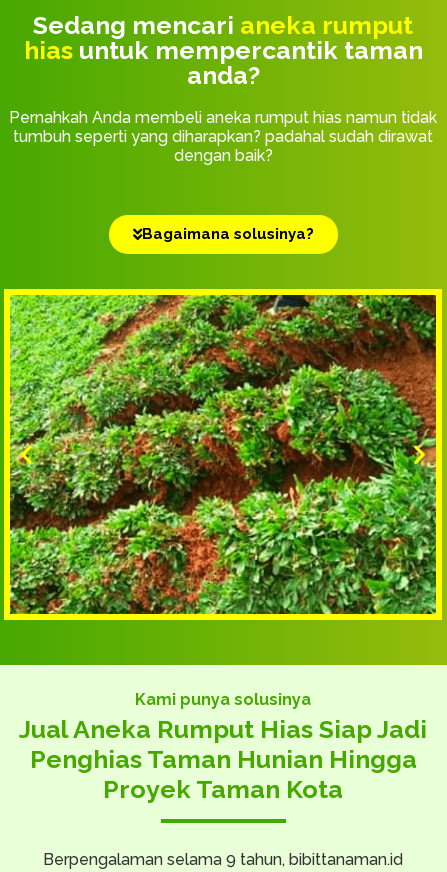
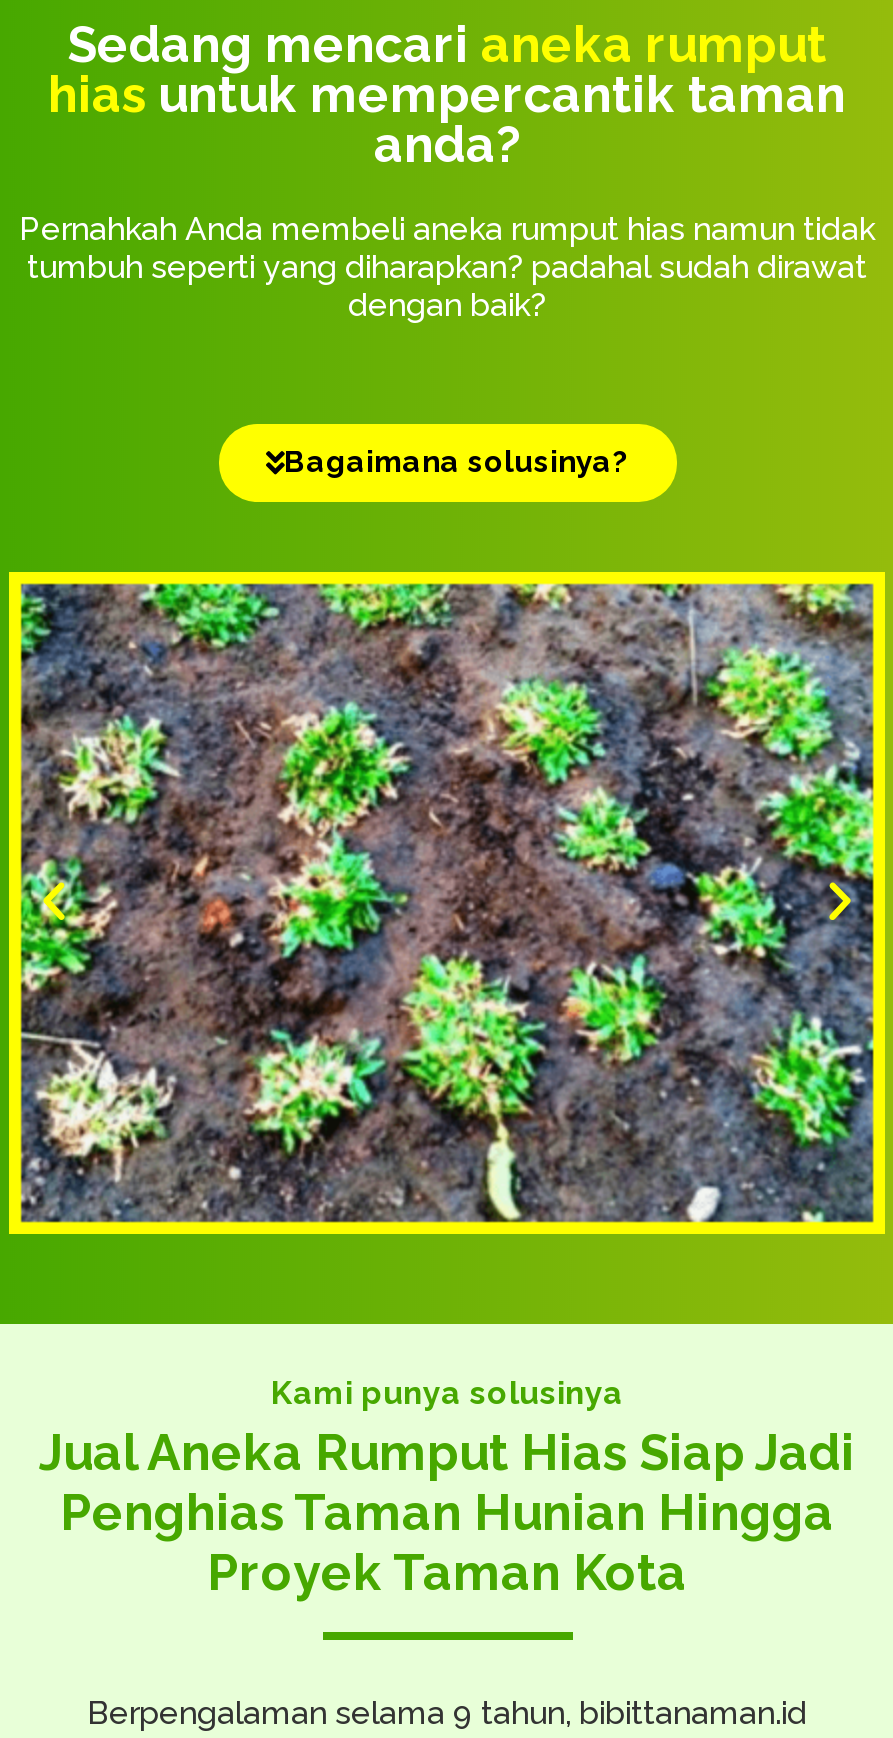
- [image]
+ [image]
